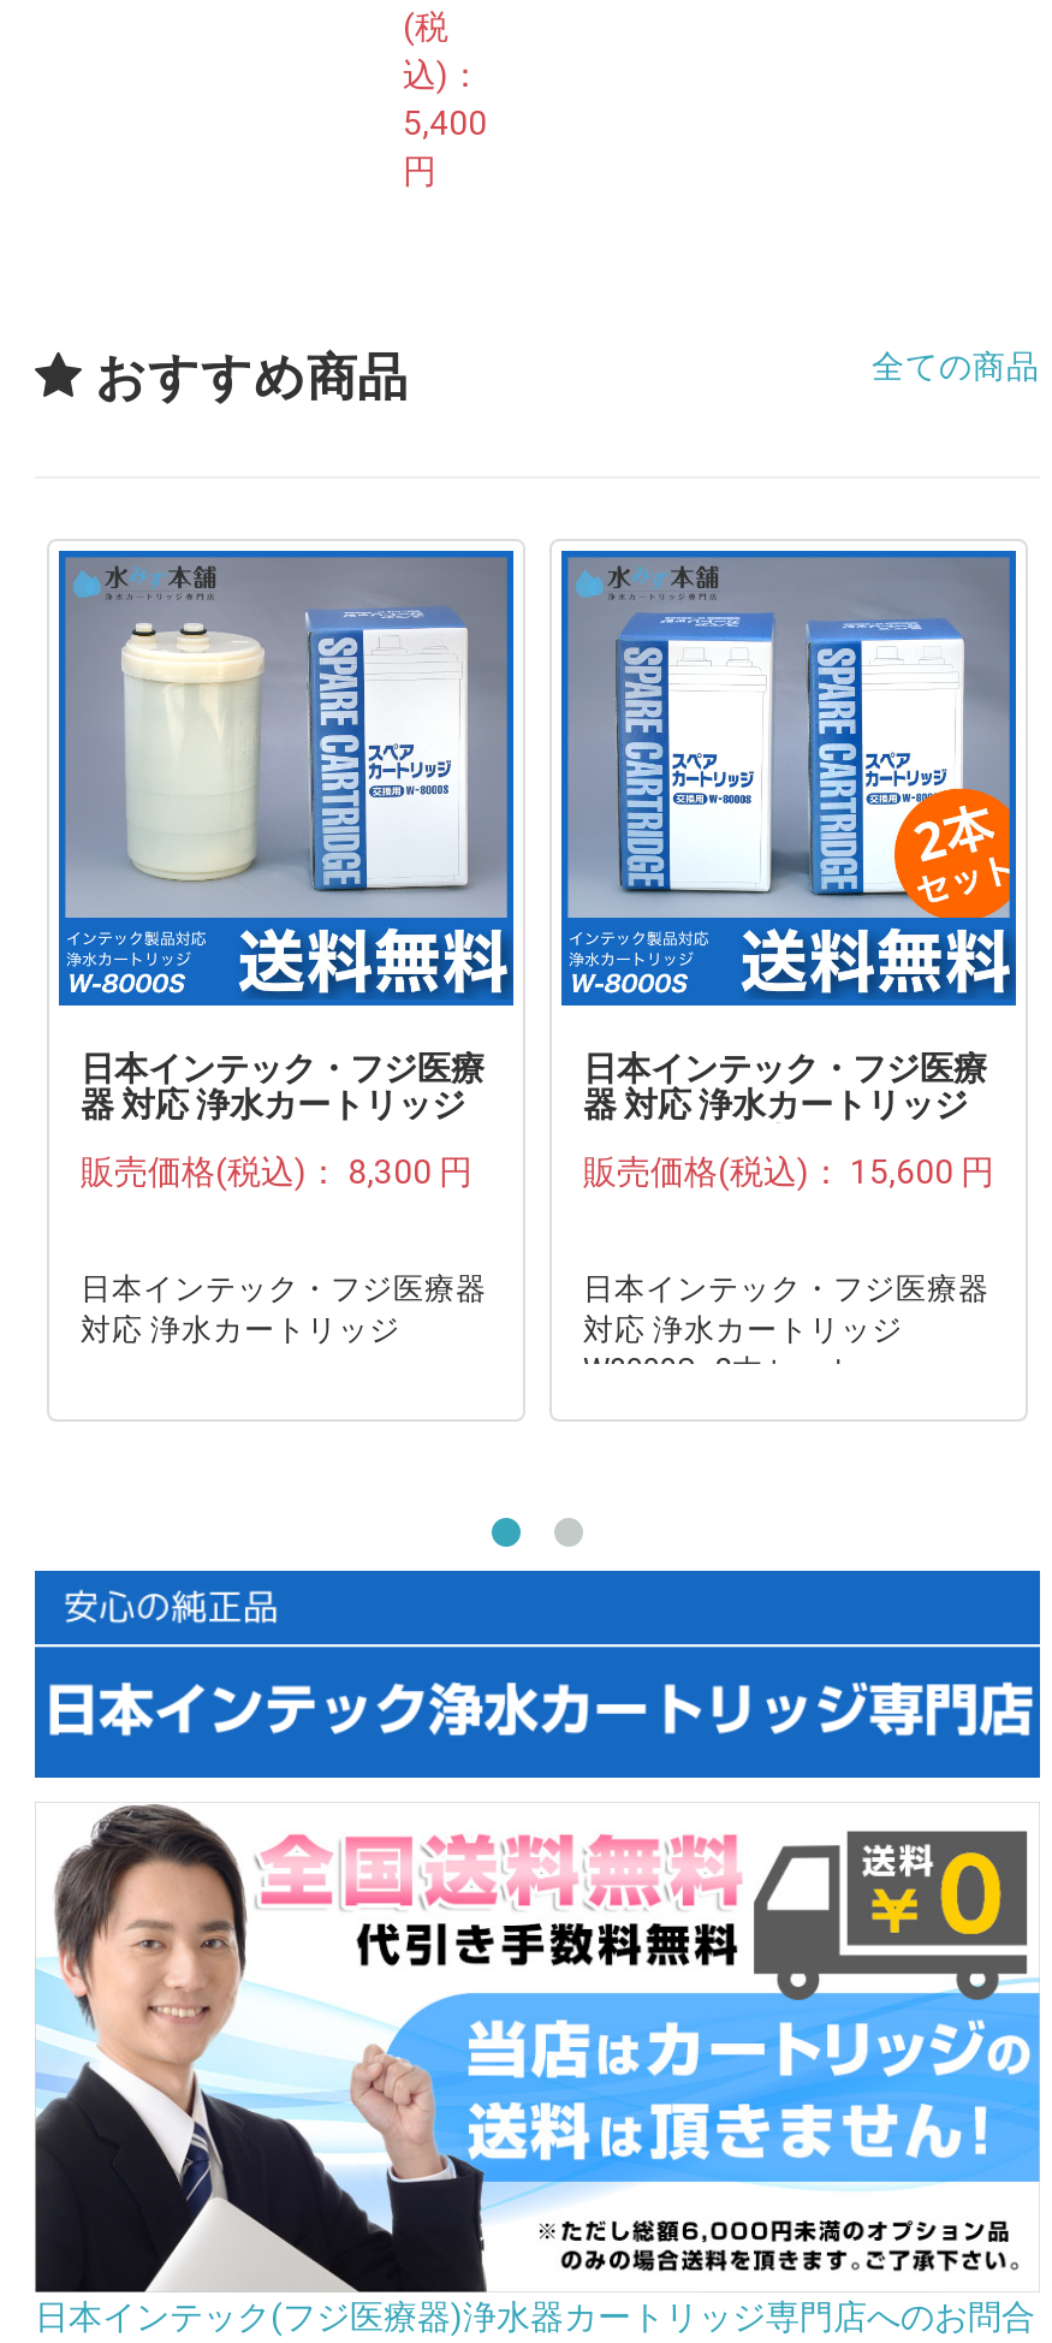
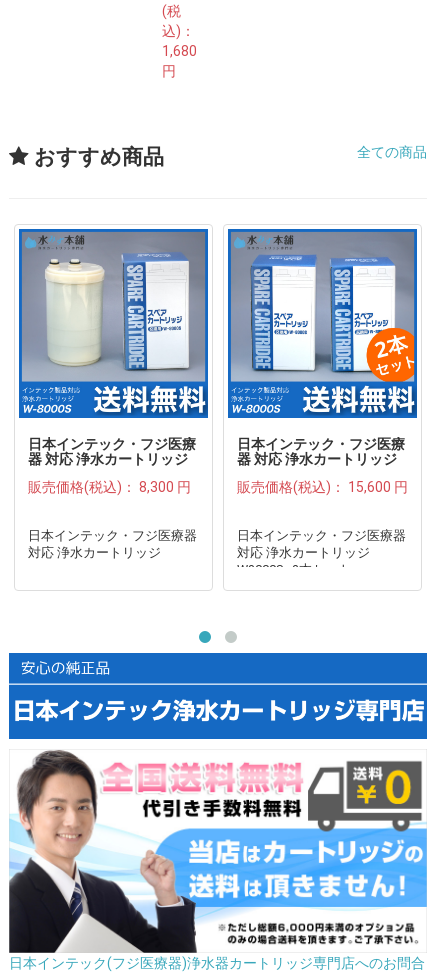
- 5,400
+ 1,680
